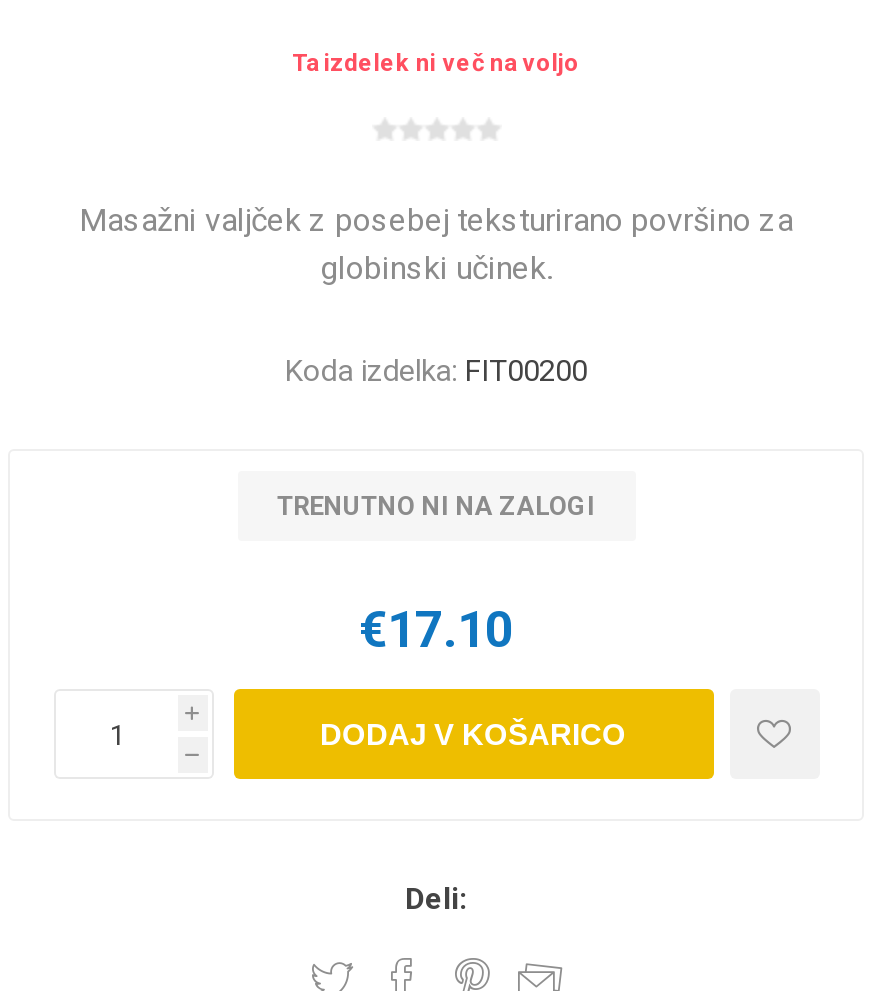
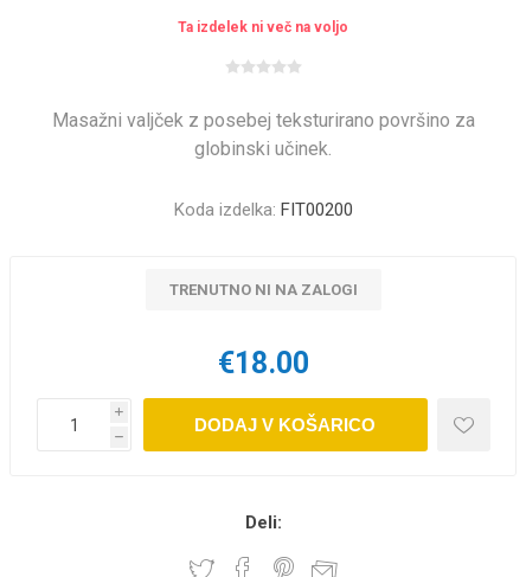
- €17.10
+ €18.00
